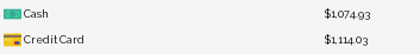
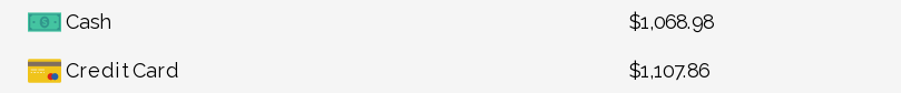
- $1,074.93
+ $1,068.98

- $1,114.03
+ $1,107.86
